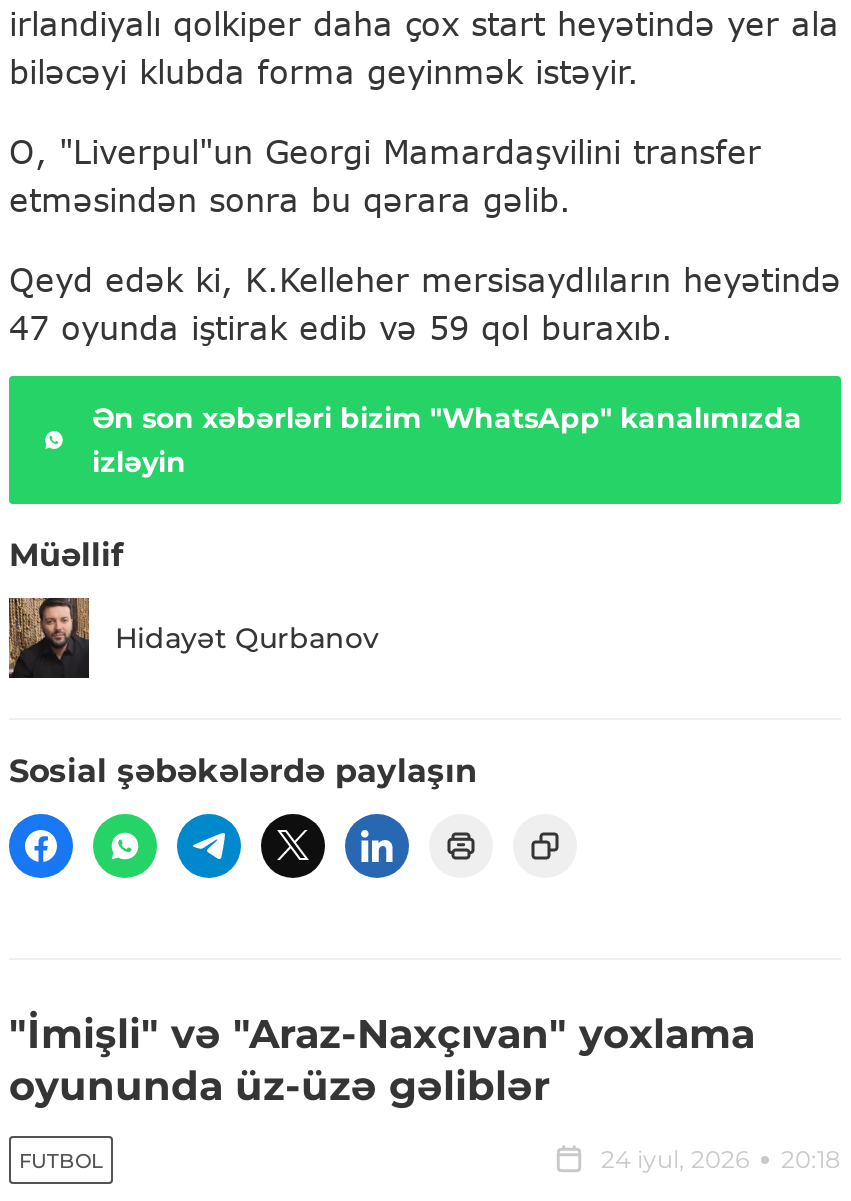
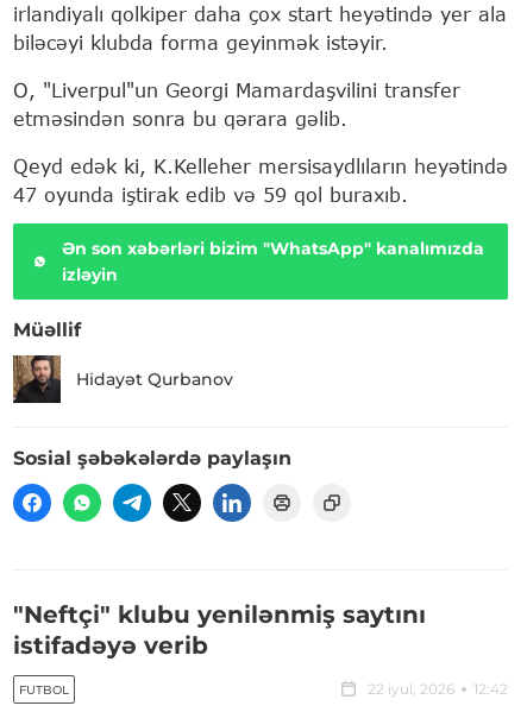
- "İmişli" və "Araz-Naxçıvan" yoxlama
- oyununda üz-üzə gəliblər
+ "Neftçi" klubu yenilənmiş saytını
+ istifadəyə verib

- 24 iyul, 2026
- 20:18
+ 22 iyul, 2026
+ 12:42
